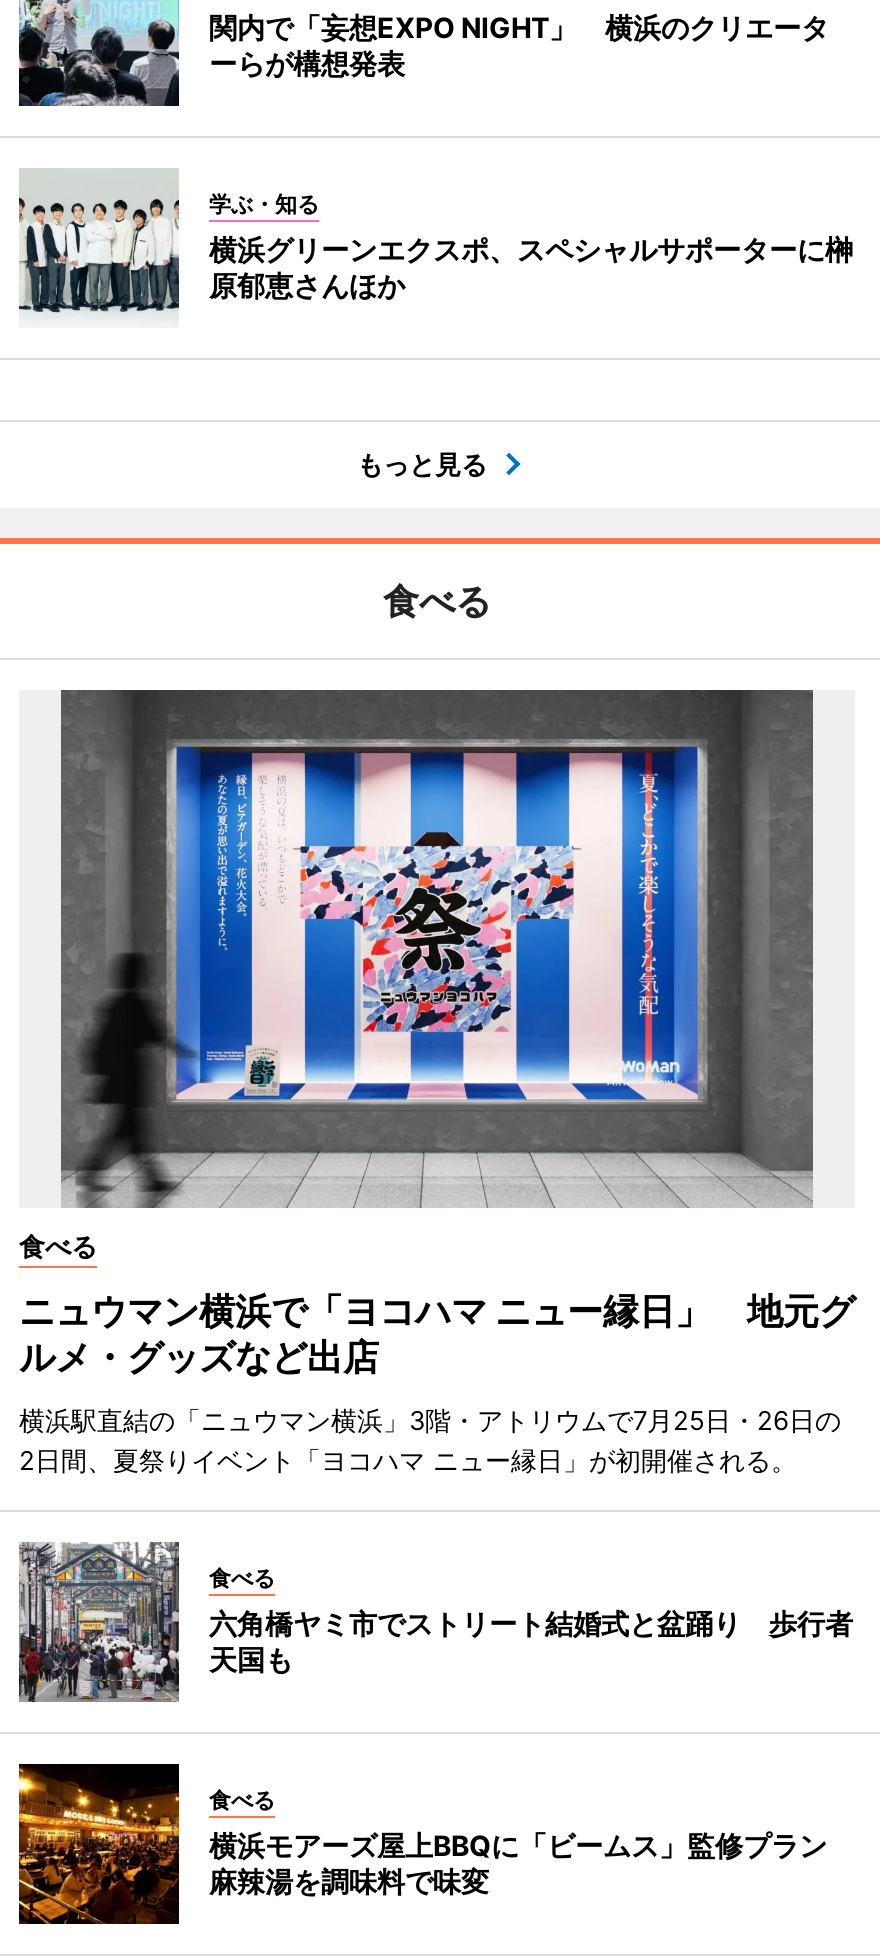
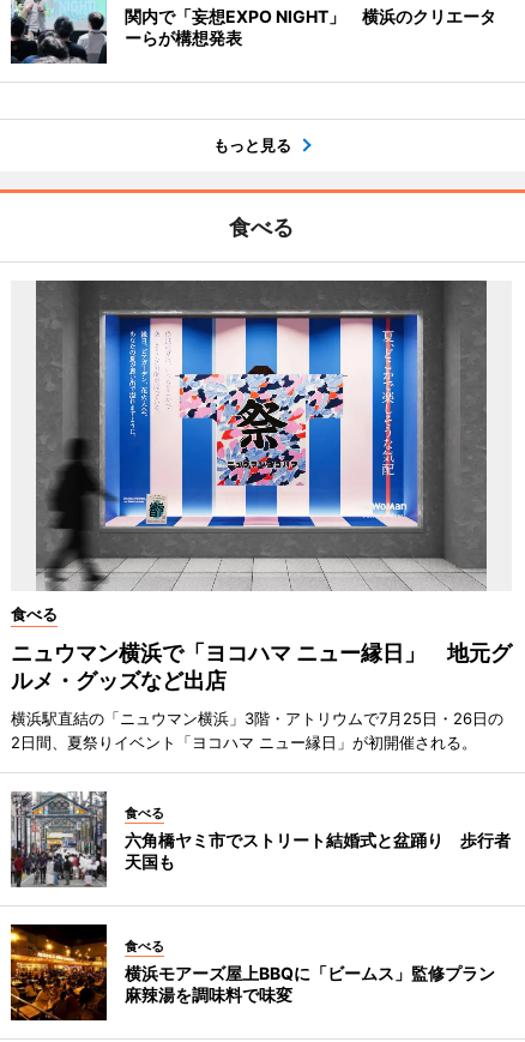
- [image]
- 学ぶ・知る
- 横浜グリーンエクスポ、スペシャルサポーターに榊
- 原郁恵さんほか
